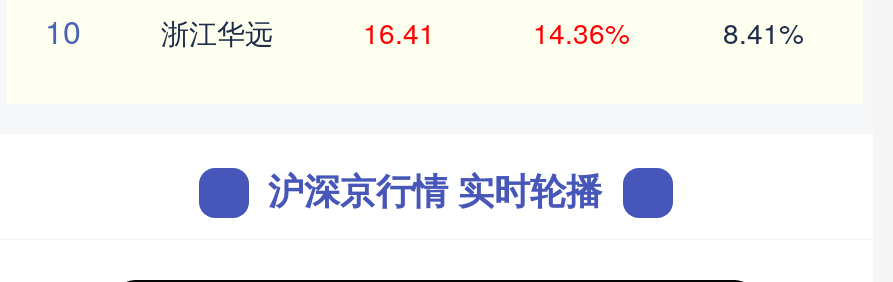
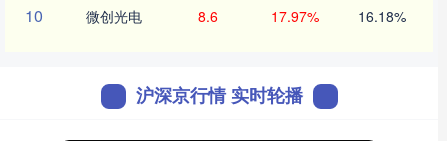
- 浙江华远
- 16.41
- 14.36%
- 8.41%
+ 微创光电
+ 8.6
+ 17.97%
+ 16.18%
